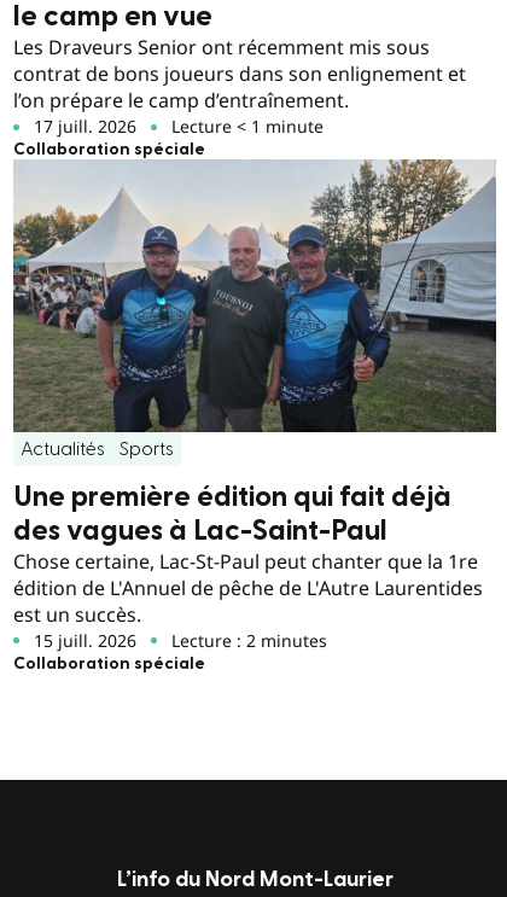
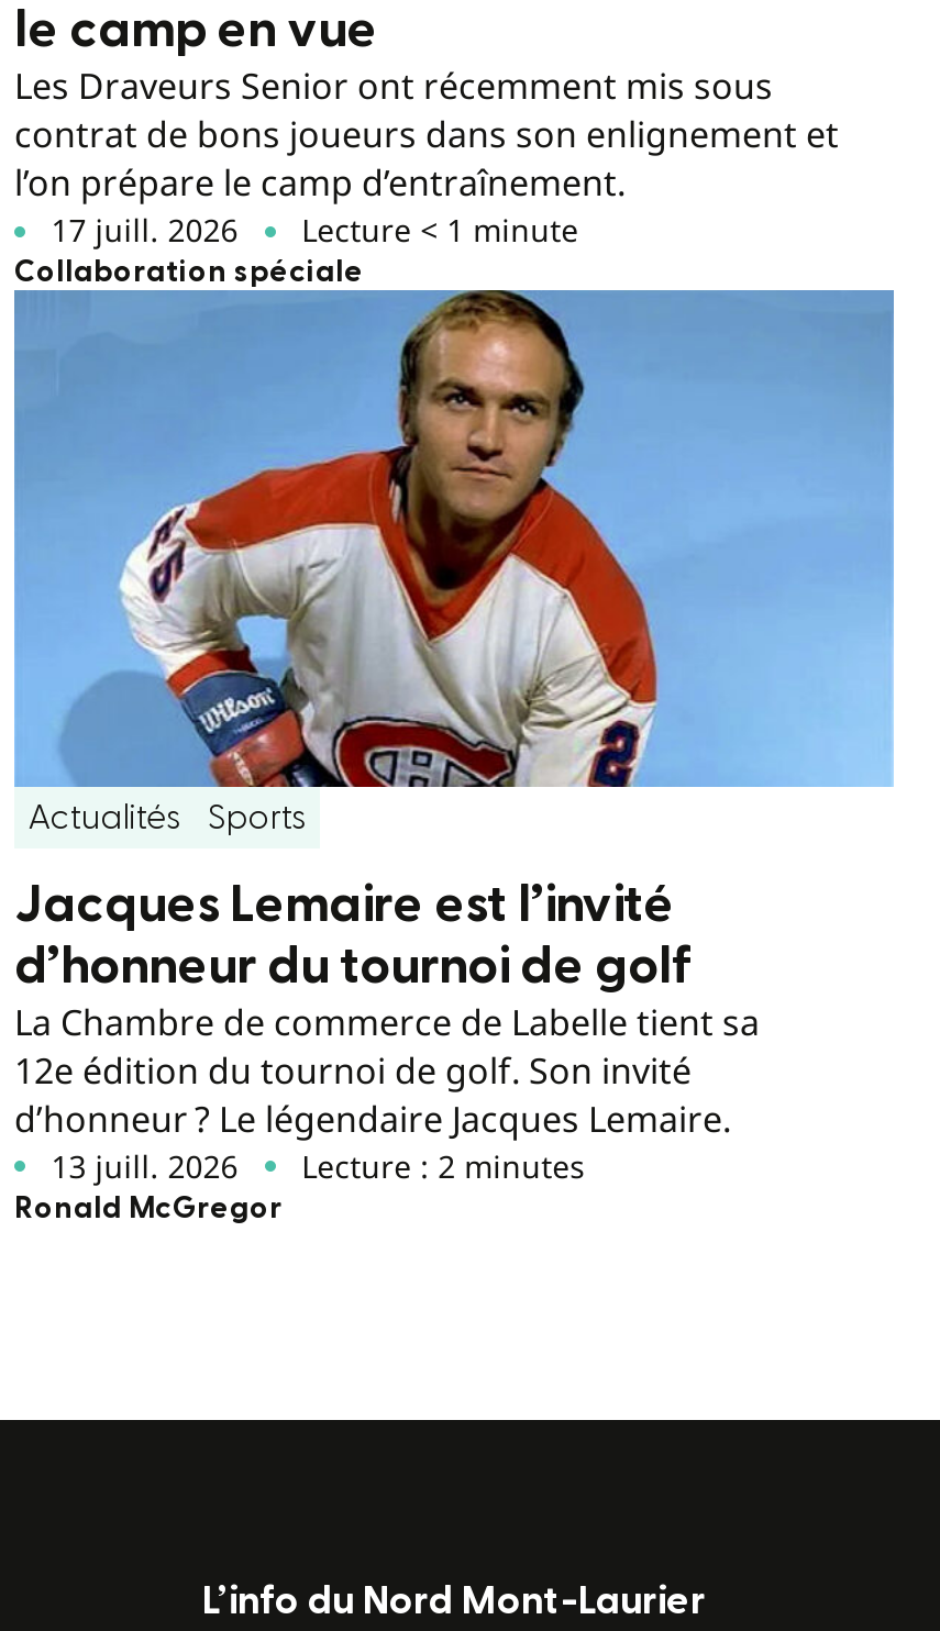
- [image]
+ [image]

- Une première édition qui fait déjà
- des vagues à Lac-Saint-Paul
- Chose certaine, Lac-St-Paul peut chanter que la 1re
- édition de L'Annuel de pêche de L'Autre Laurentides
- est un succès.
- 15 juill. 2026
+ Jacques Lemaire est l’invité
+ d’honneur du tournoi de golf
+ La Chambre de commerce de Labelle tient sa
+ 12e édition du tournoi de golf. Son invité
+ d’honneur ? Le légendaire Jacques Lemaire.
+ 13 juill. 2026

- Collaboration spéciale
+ Ronald McGregor
